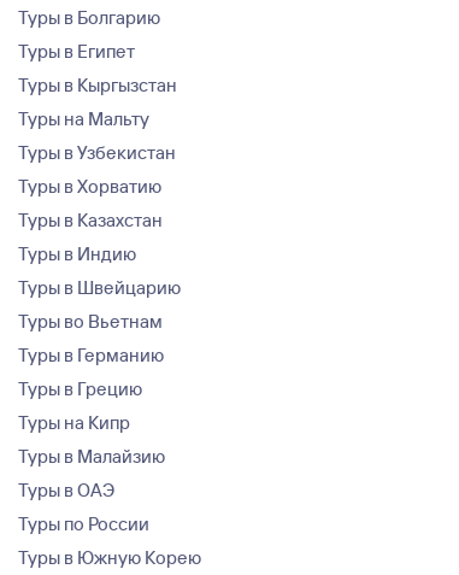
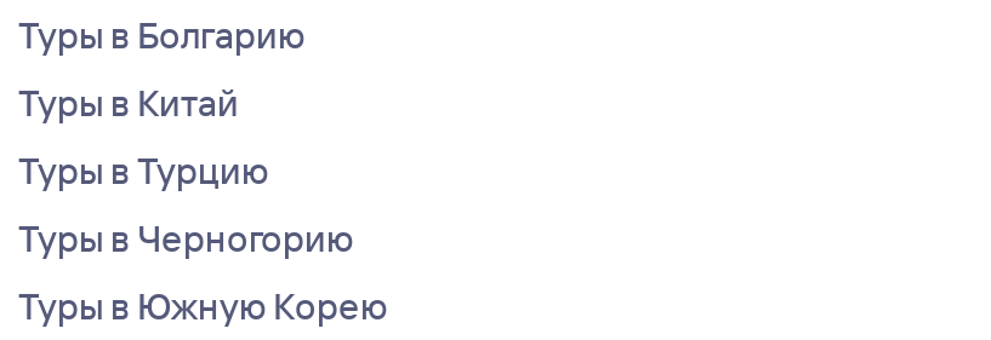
- Туры в Египет
- Туры в Кыргызстан
- Туры на Мальту
- Туры в Узбекистан
- Туры в Хорватию
- Туры в Казахстан
- Туры в Индию
- Туры в Швейцарию
- Туры во Вьетнам
- Туры в Германию
- Туры в Грецию
- Туры на Кипр
- Туры в Малайзию
- Туры в ОАЭ
- Туры по России
+ Туры в Китай
+ Туры в Турцию
+ Туры в Черногорию
